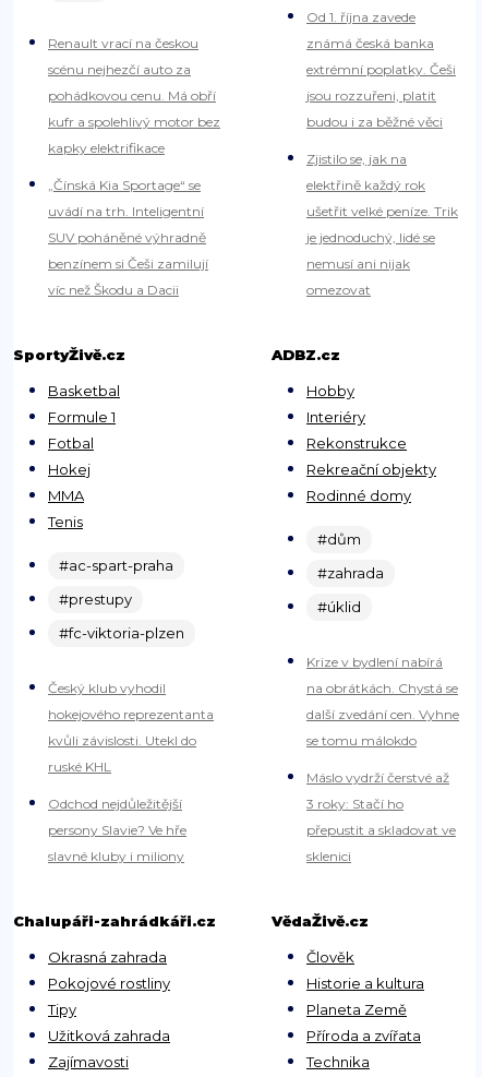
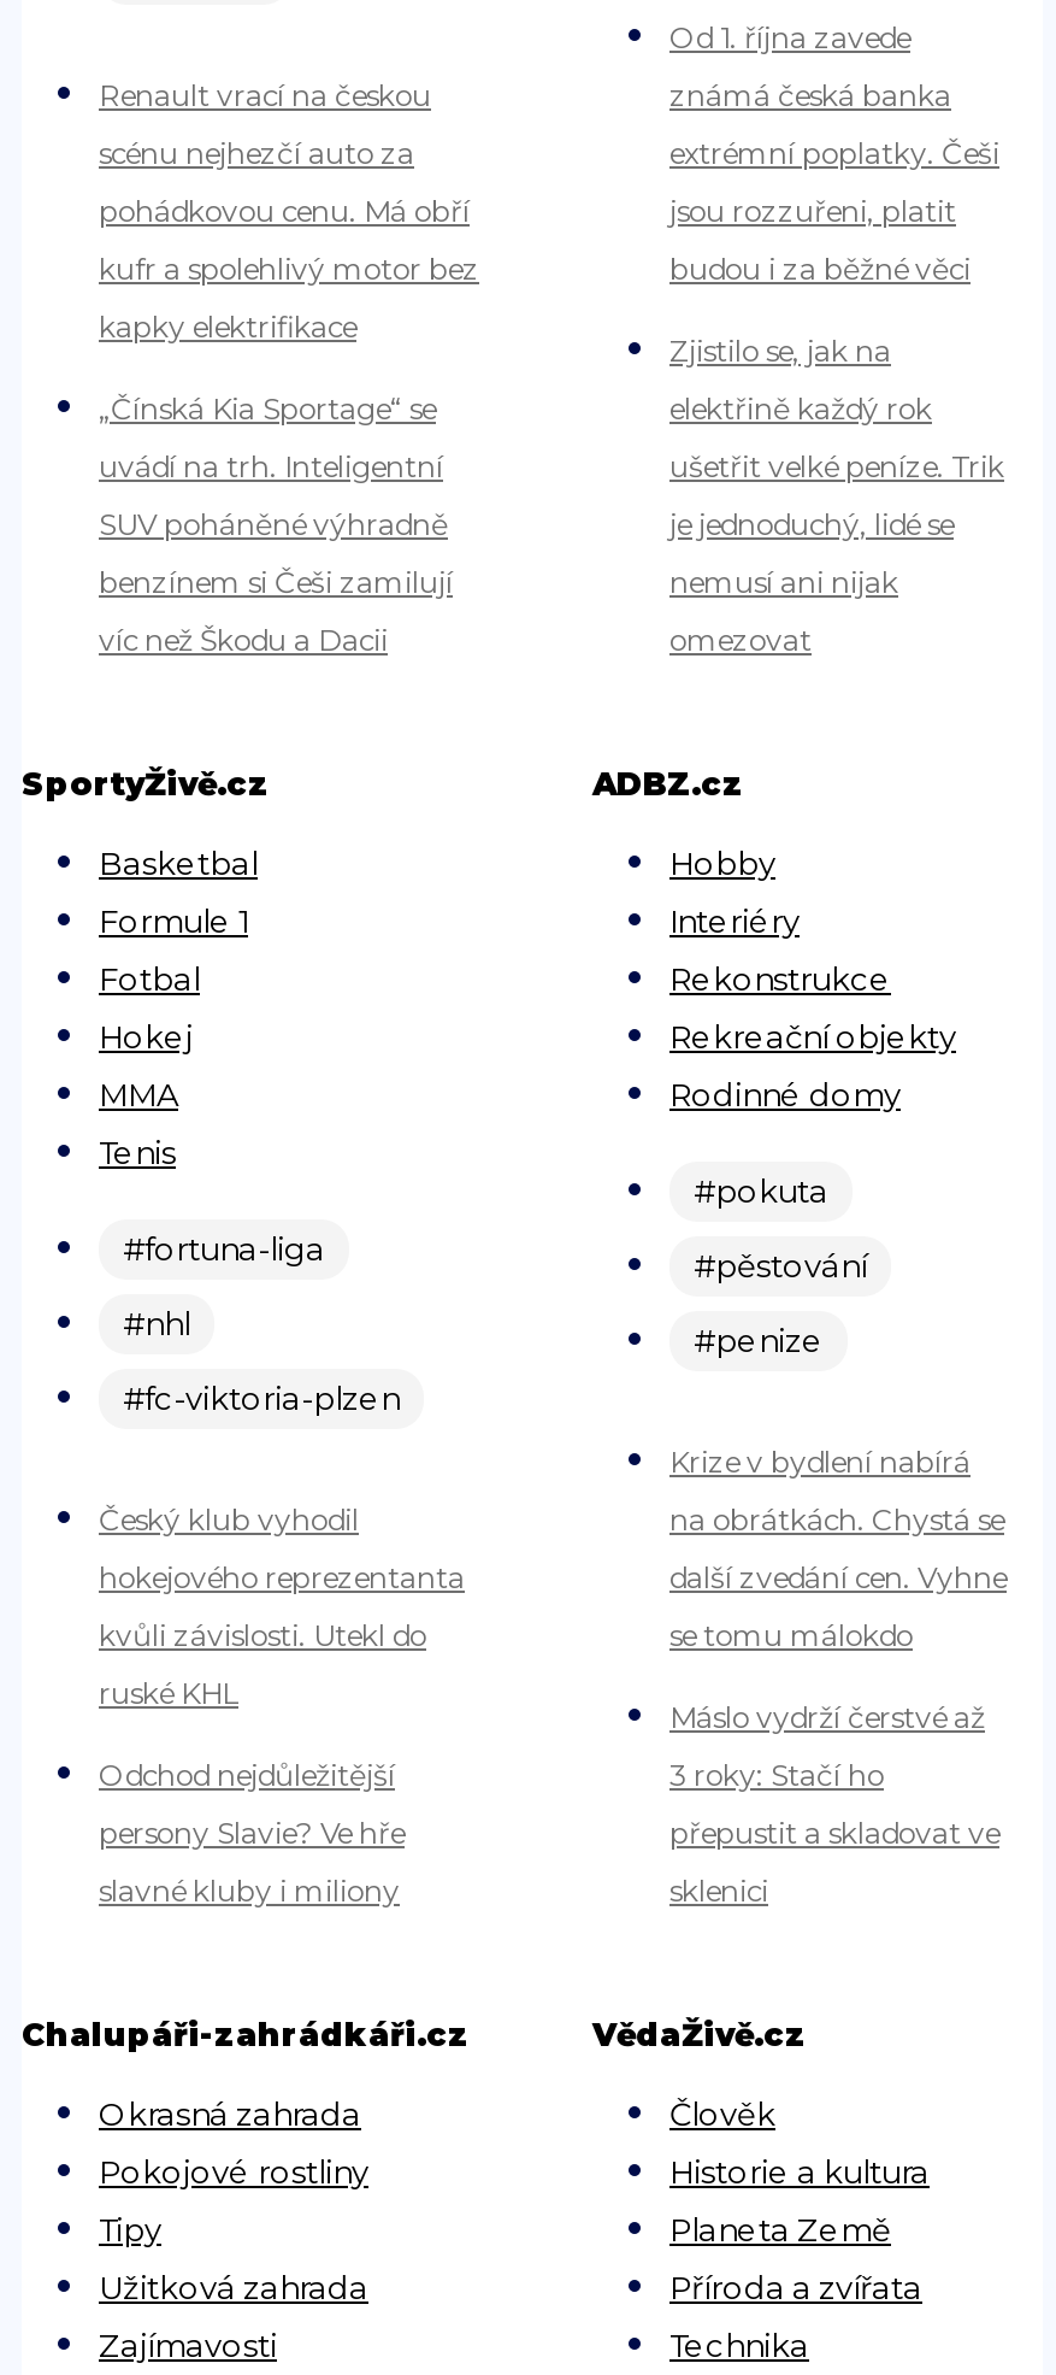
- #dům
+ #pokuta

- #ac-spart-praha
+ #fortuna-liga

- #zahrada
+ #pěstování

- #prestupy
+ #nhl

- #úklid
+ #penize
